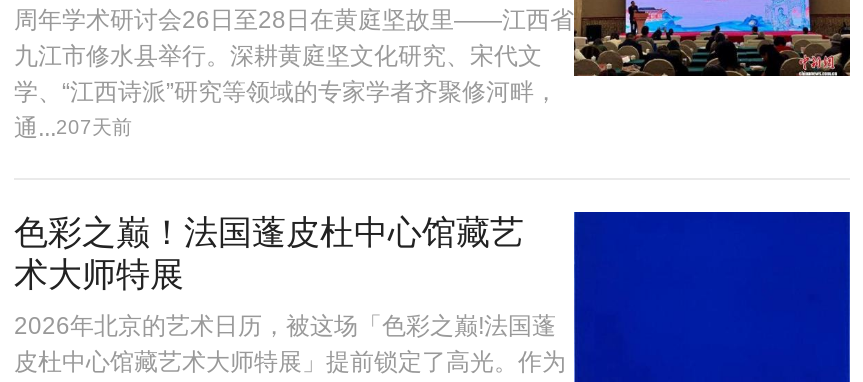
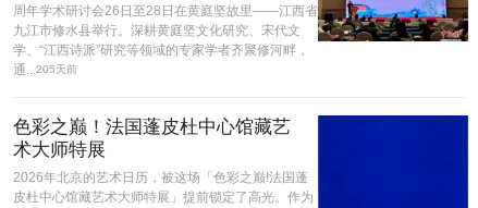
- 通...207天前
+ 通...205天前
